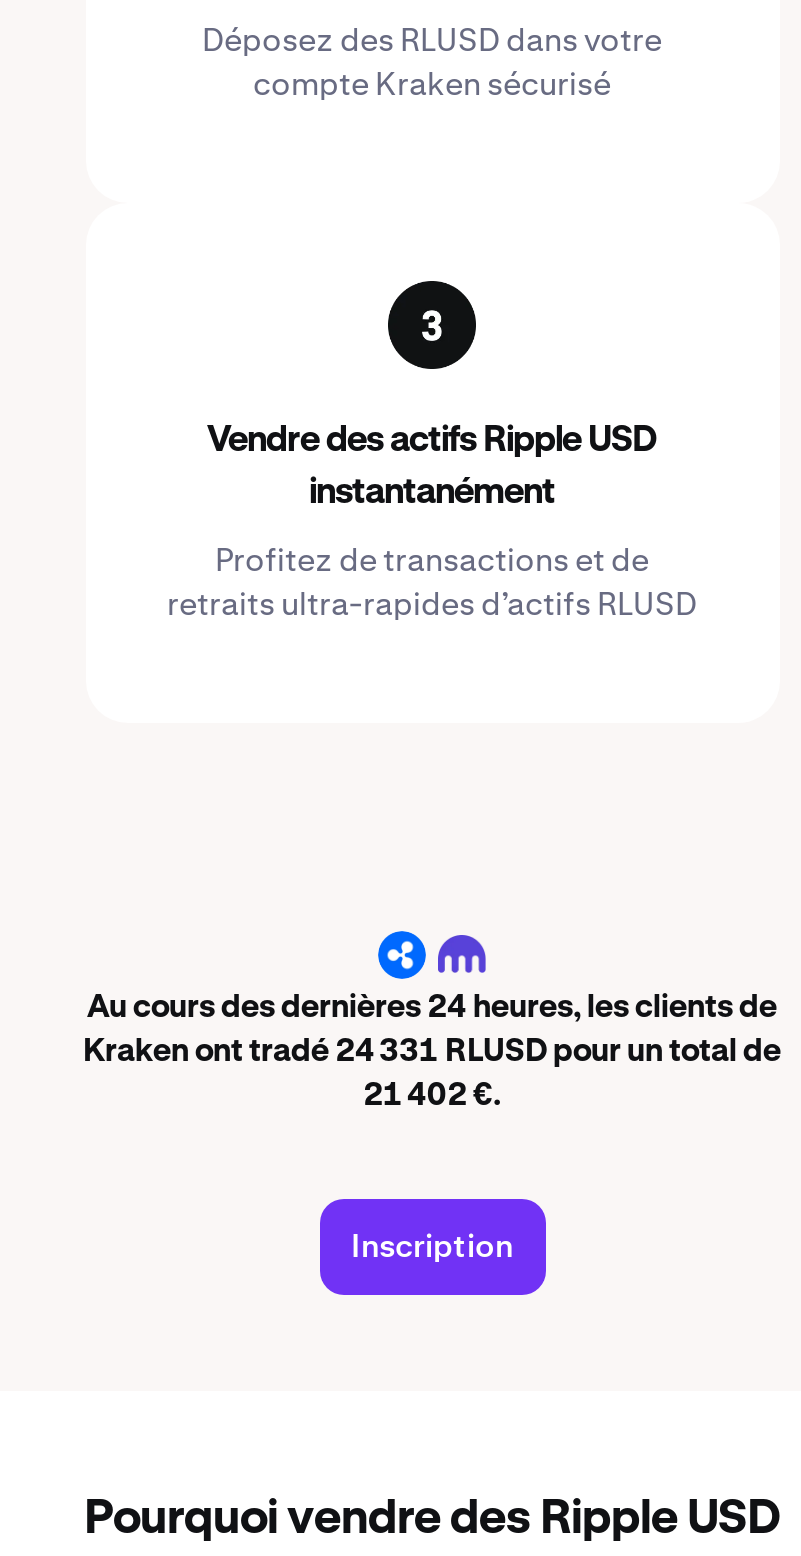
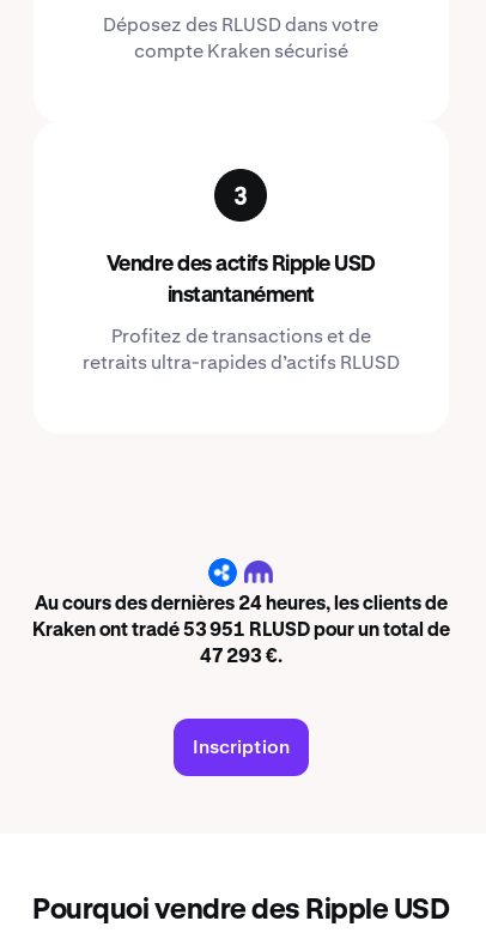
- Kraken ont tradé 24 331 RLUSD pour un total de
+ Kraken ont tradé 53 951 RLUSD pour un total de

- 21 402 €.
+ 47 293 €.
